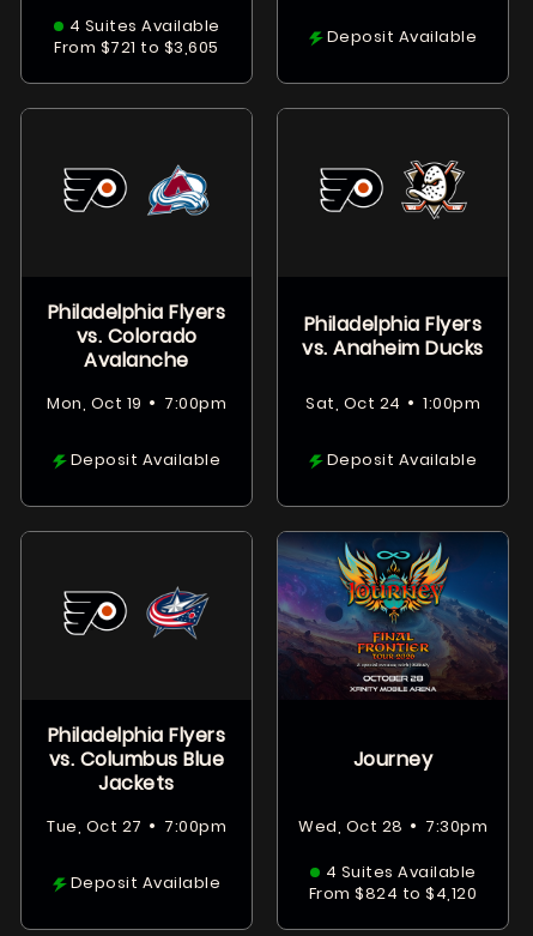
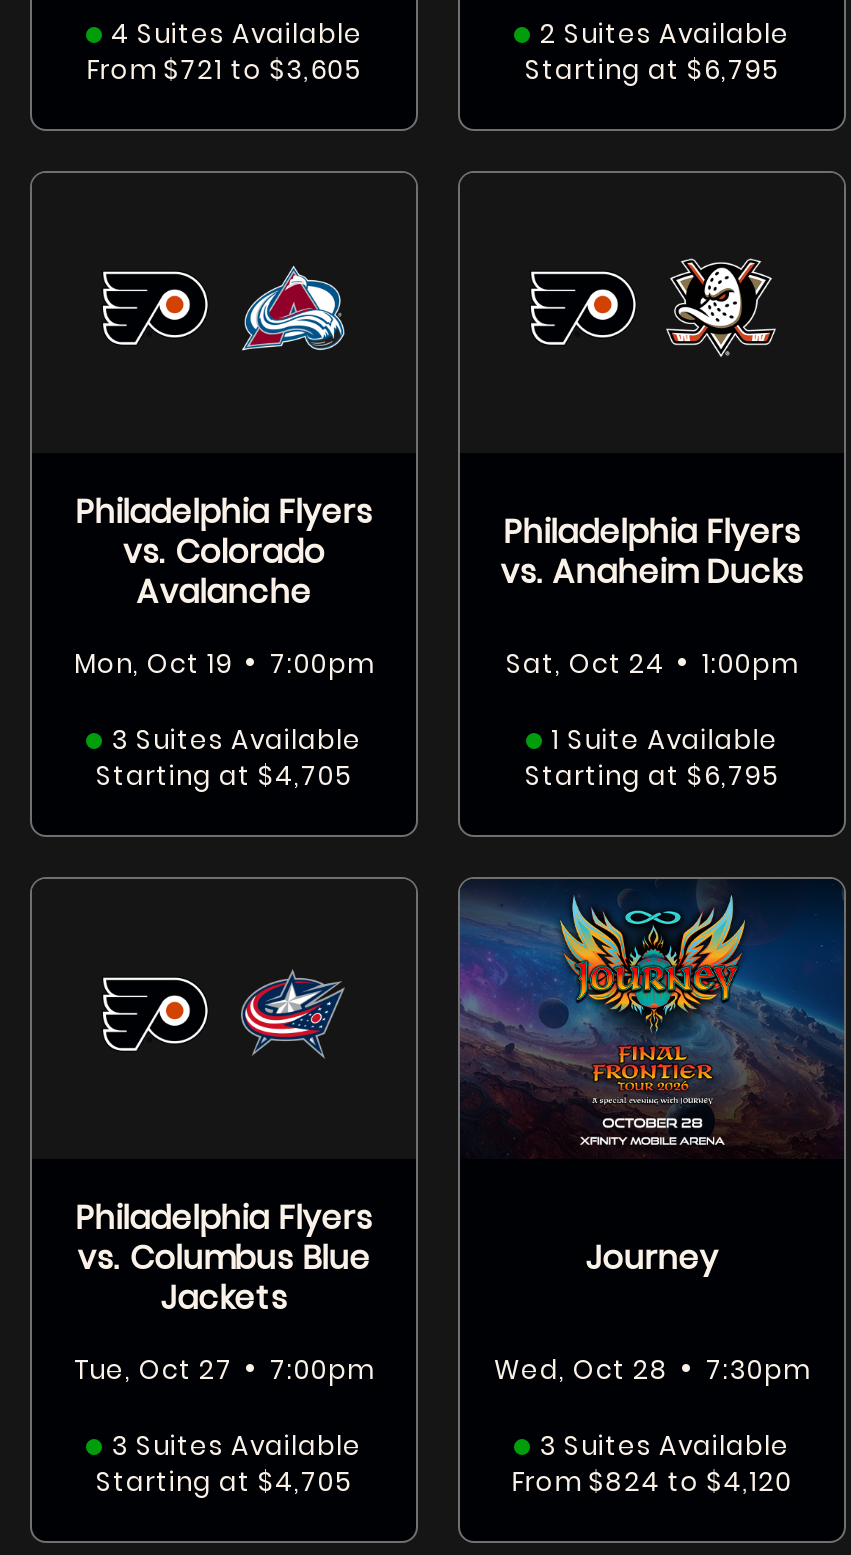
- Deposit Available
+ 2 Suites Available
+ Starting at $6,795

- Deposit Available
+ 3 Suites Available
+ Starting at $4,705

- Deposit Available
+ 1 Suite Available
+ Starting at $6,795

- 4 Suites Available
+ 3 Suites Available

- Deposit Available
+ 3 Suites Available
+ Starting at $4,705
